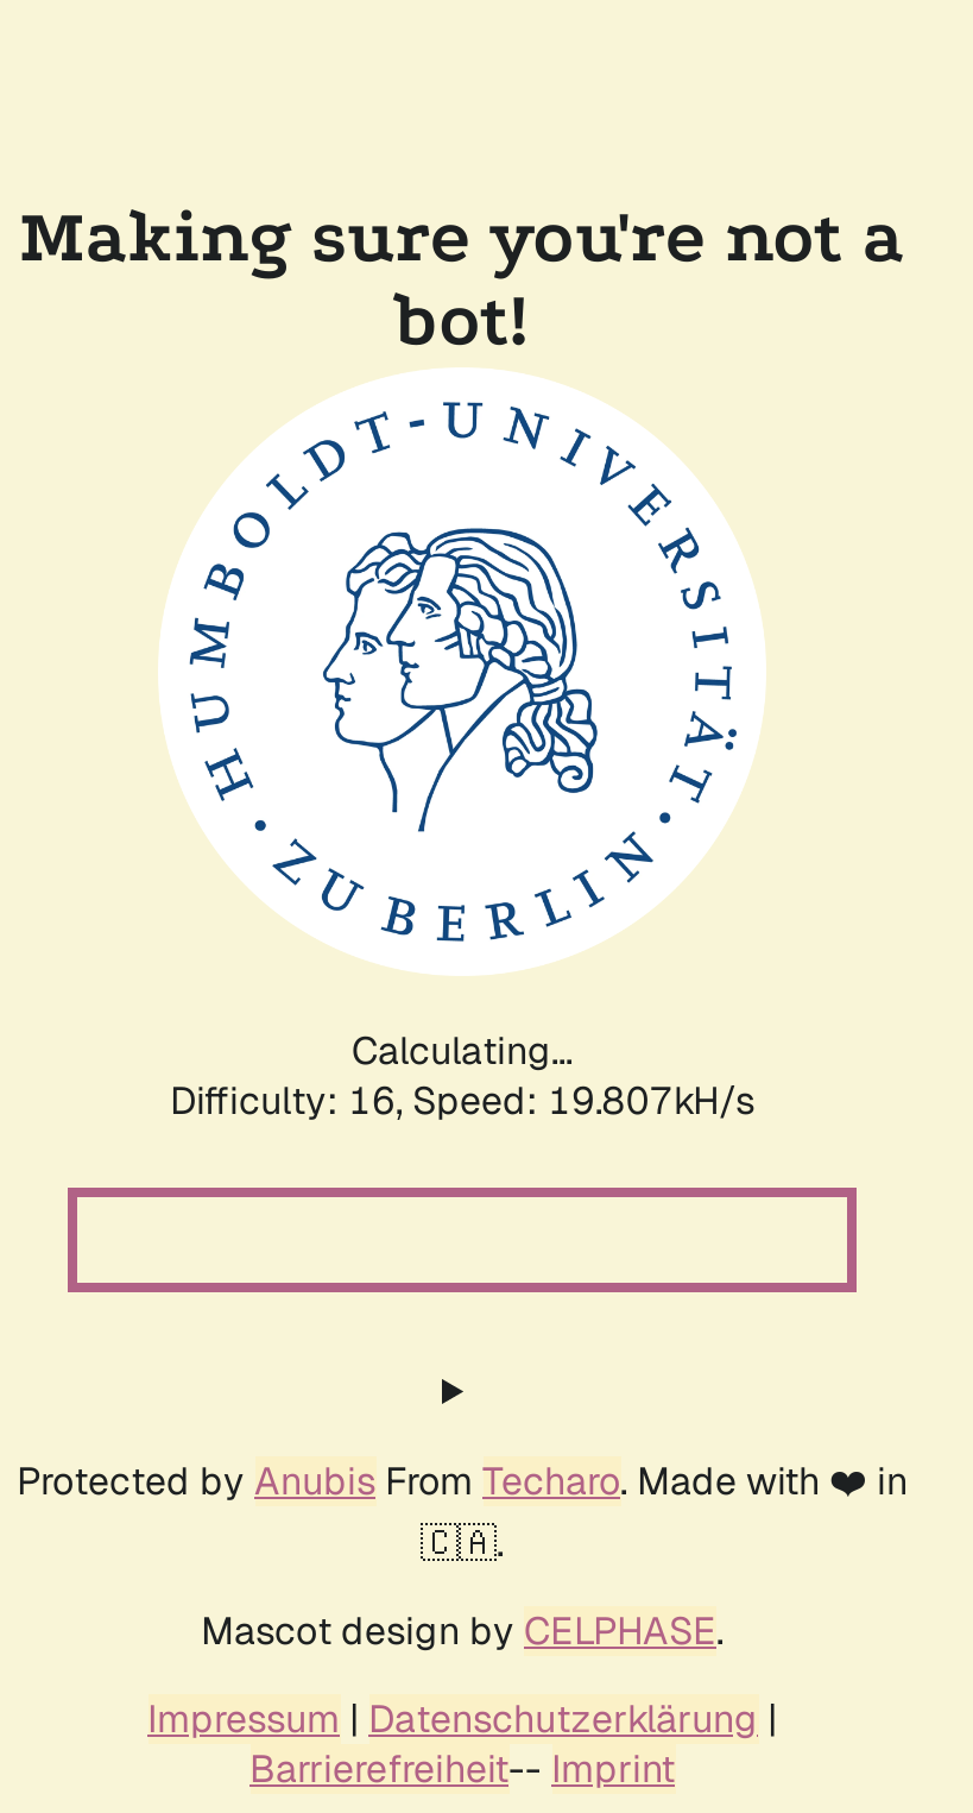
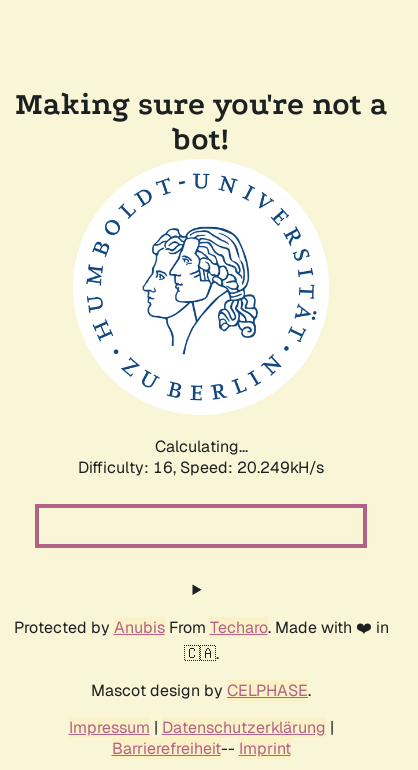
- Difficulty: 16, Speed: 19.807kH/s
+ Difficulty: 16, Speed: 20.249kH/s
